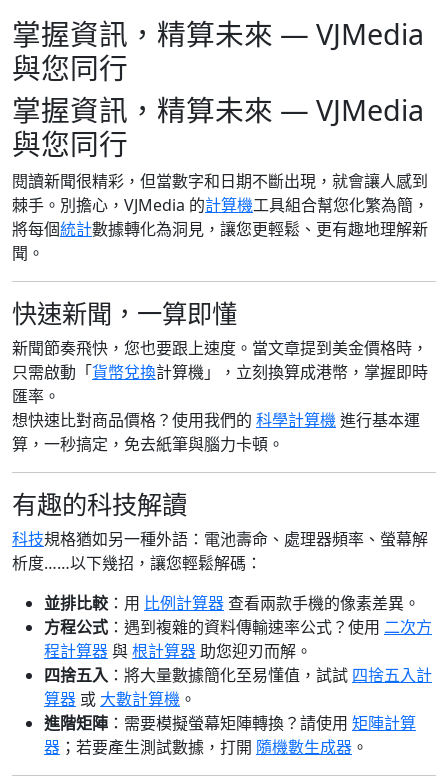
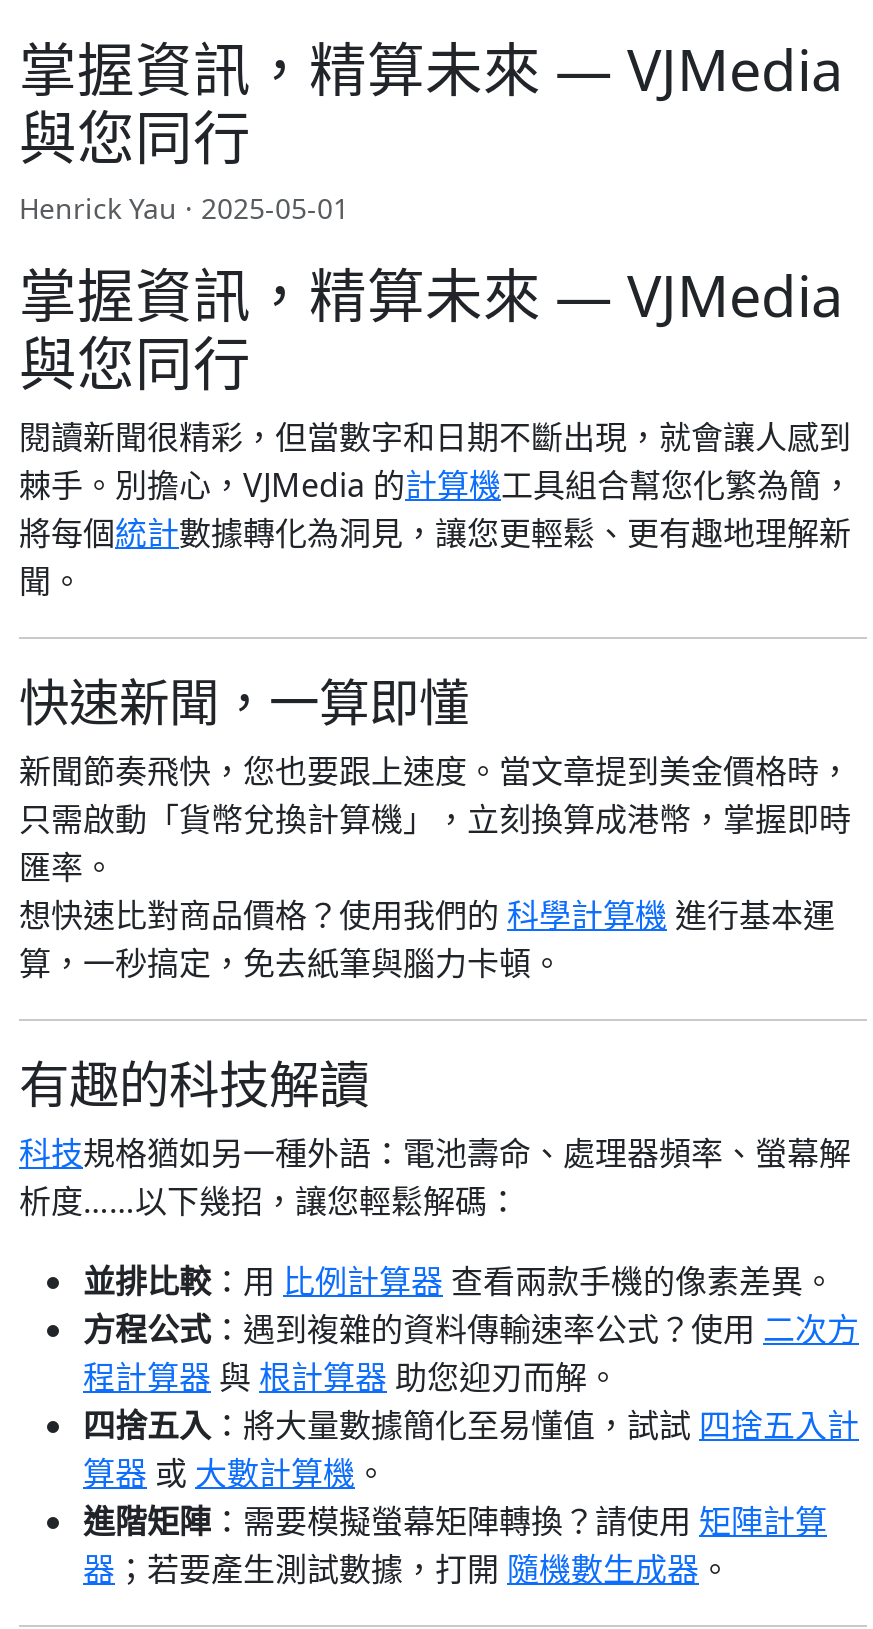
+ Henrick Yau · 2025-05-01
